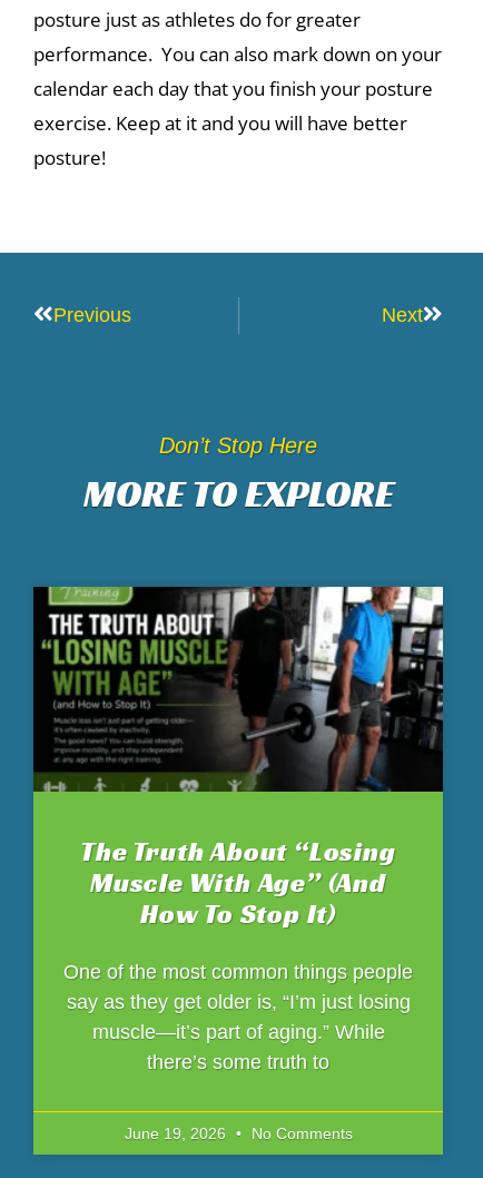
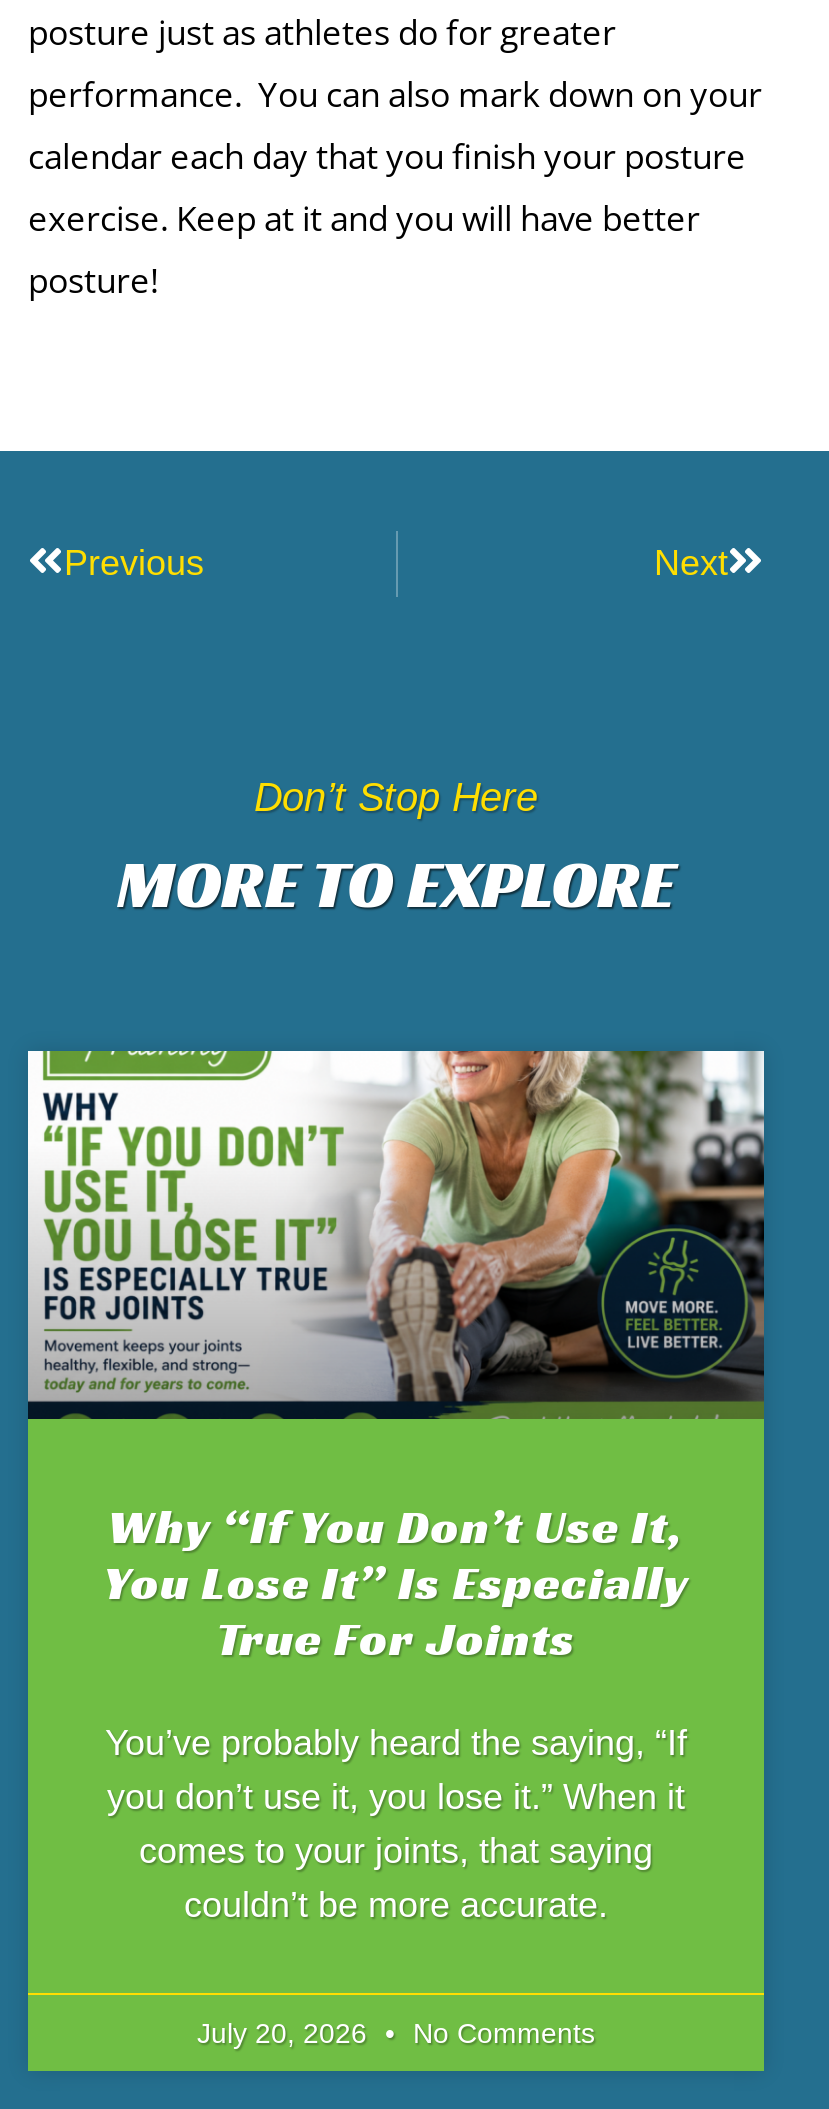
- [image]
- The Truth About “Losing
- Muscle With Age” (and
- How To Stop It)
+ [image]
+ Why “If You Don’t Use It,
+ You Lose It” Is Especially
+ True For Joints

- One of the most common things people
- say as they get older is, “I’m just losing
- muscle—it’s part of aging.” While
- there’s some truth to
+ You’ve probably heard the saying, “If
+ you don’t use it, you lose it.” When it
+ comes to your joints, that saying
+ couldn’t be more accurate.

- June 19, 2026 No Comments
+ July 20, 2026 No Comments
